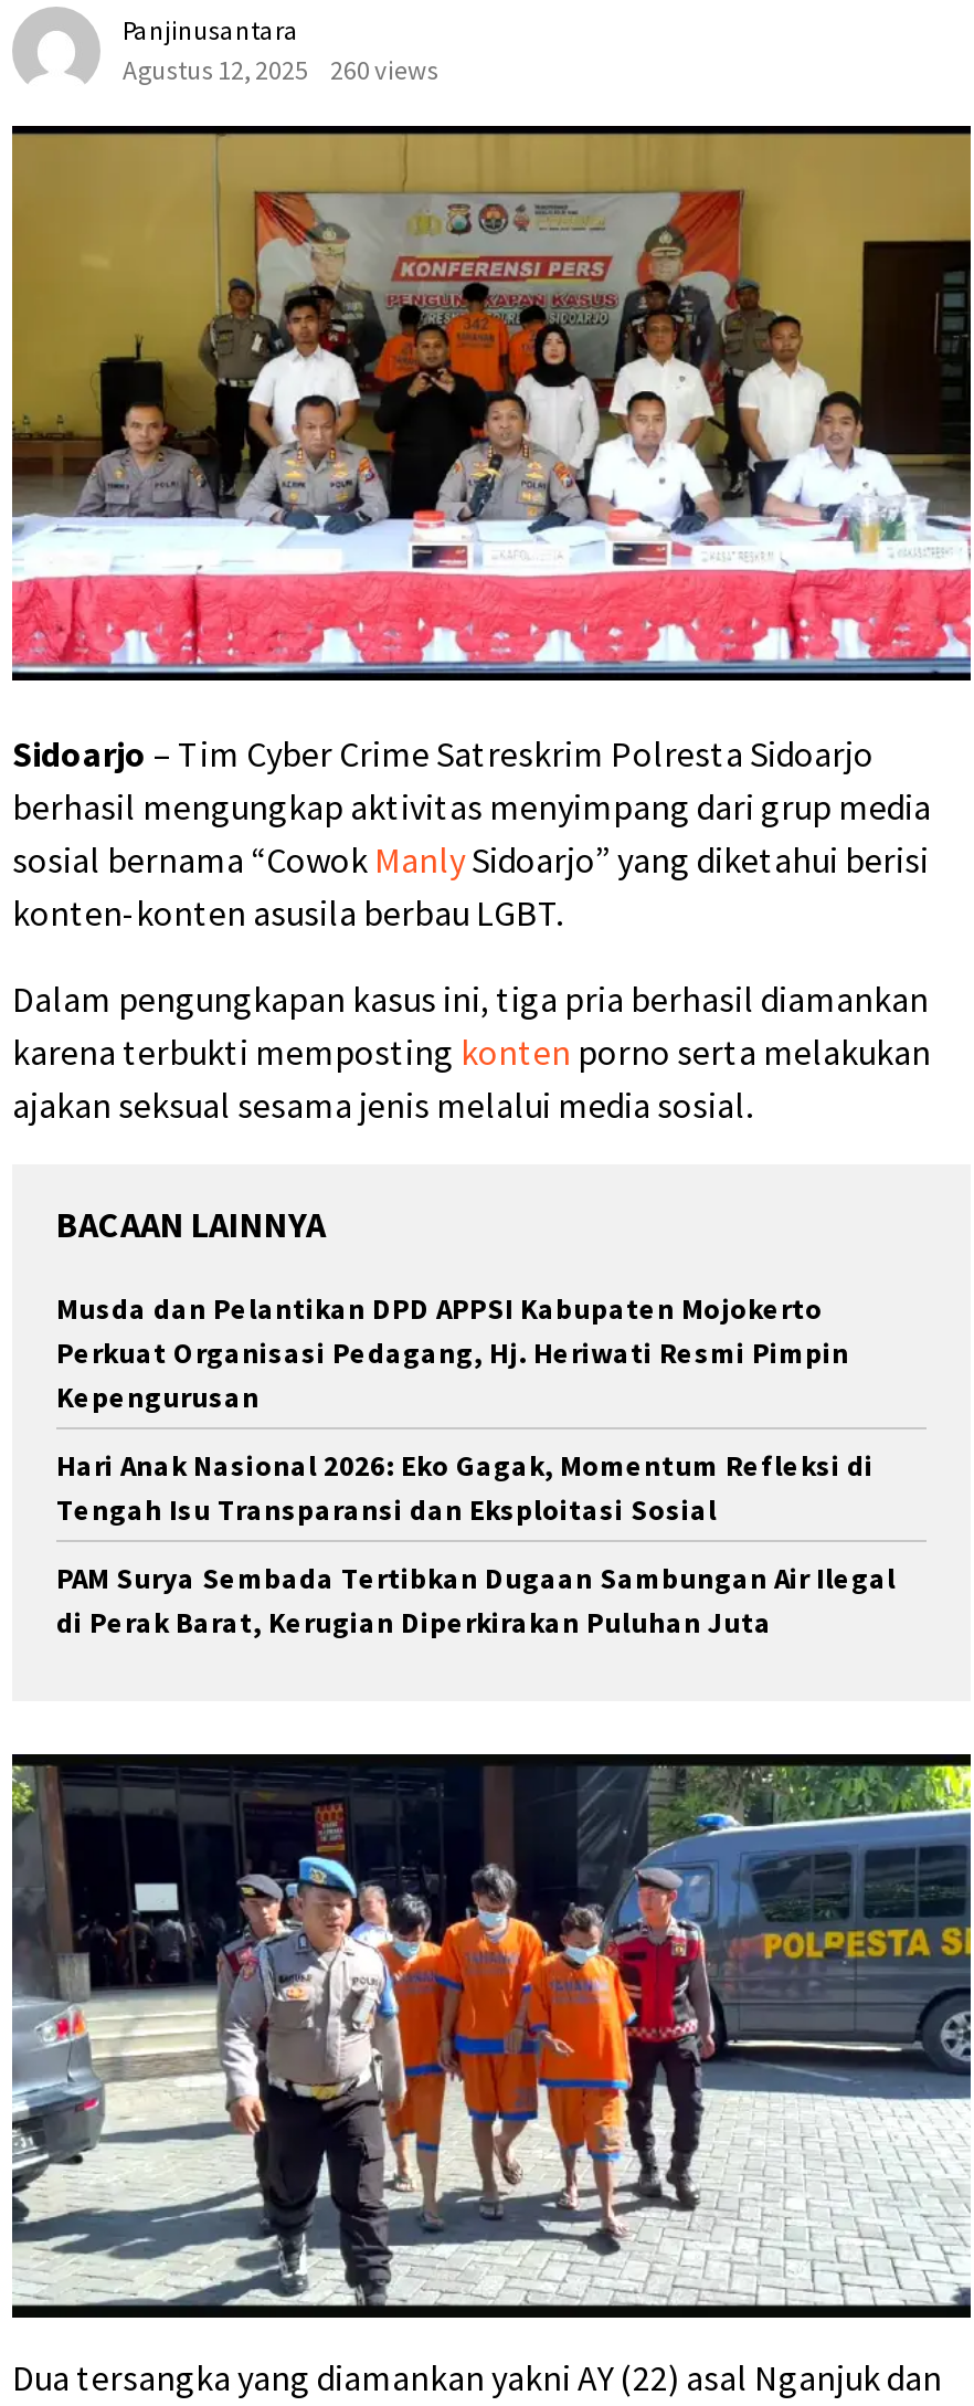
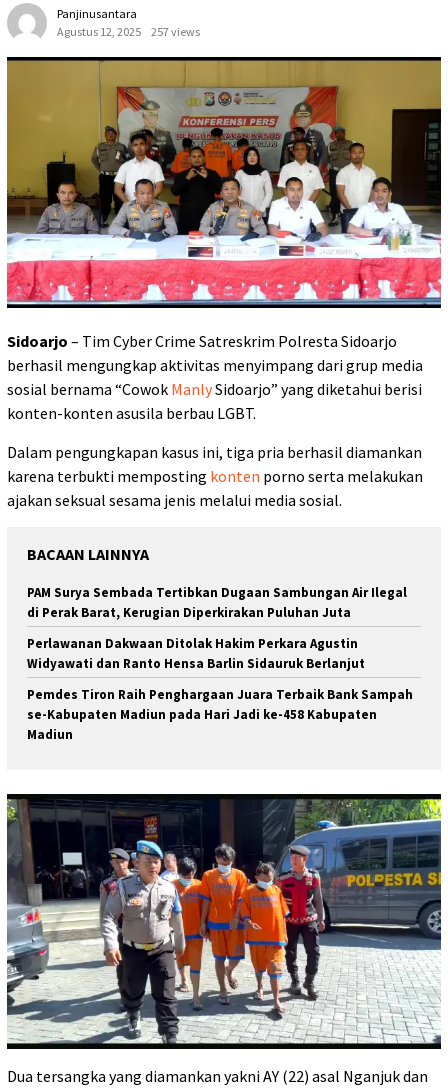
- Agustus 12, 2025 260 views
+ Agustus 12, 2025 257 views

- Musda dan Pelantikan DPD APPSI Kabupaten Mojokerto
- Perkuat Organisasi Pedagang, Hj. Heriwati Resmi Pimpin
- Kepengurusan
- Hari Anak Nasional 2026: Eko Gagak, Momentum Refleksi di
- Tengah Isu Transparansi dan Eksploitasi Sosial

moved up: PAM Surya Sembada Tertibkan Dugaan Sambungan Air Ilegal | di Perak Barat, Kerugian Diperkirakan Puluhan Juta

+ Perlawanan Dakwaan Ditolak Hakim Perkara Agustin
+ Widyawati dan Ranto Hensa Barlin Sidauruk Berlanjut
+ Pemdes Tiron Raih Penghargaan Juara Terbaik Bank Sampah
+ se-Kabupaten Madiun pada Hari Jadi ke-458 Kabupaten
+ Madiun
